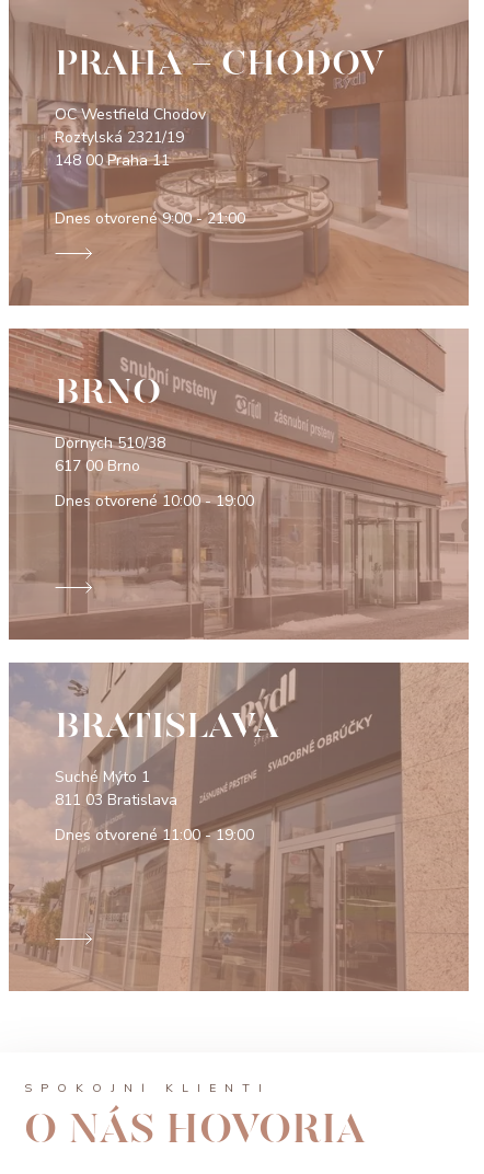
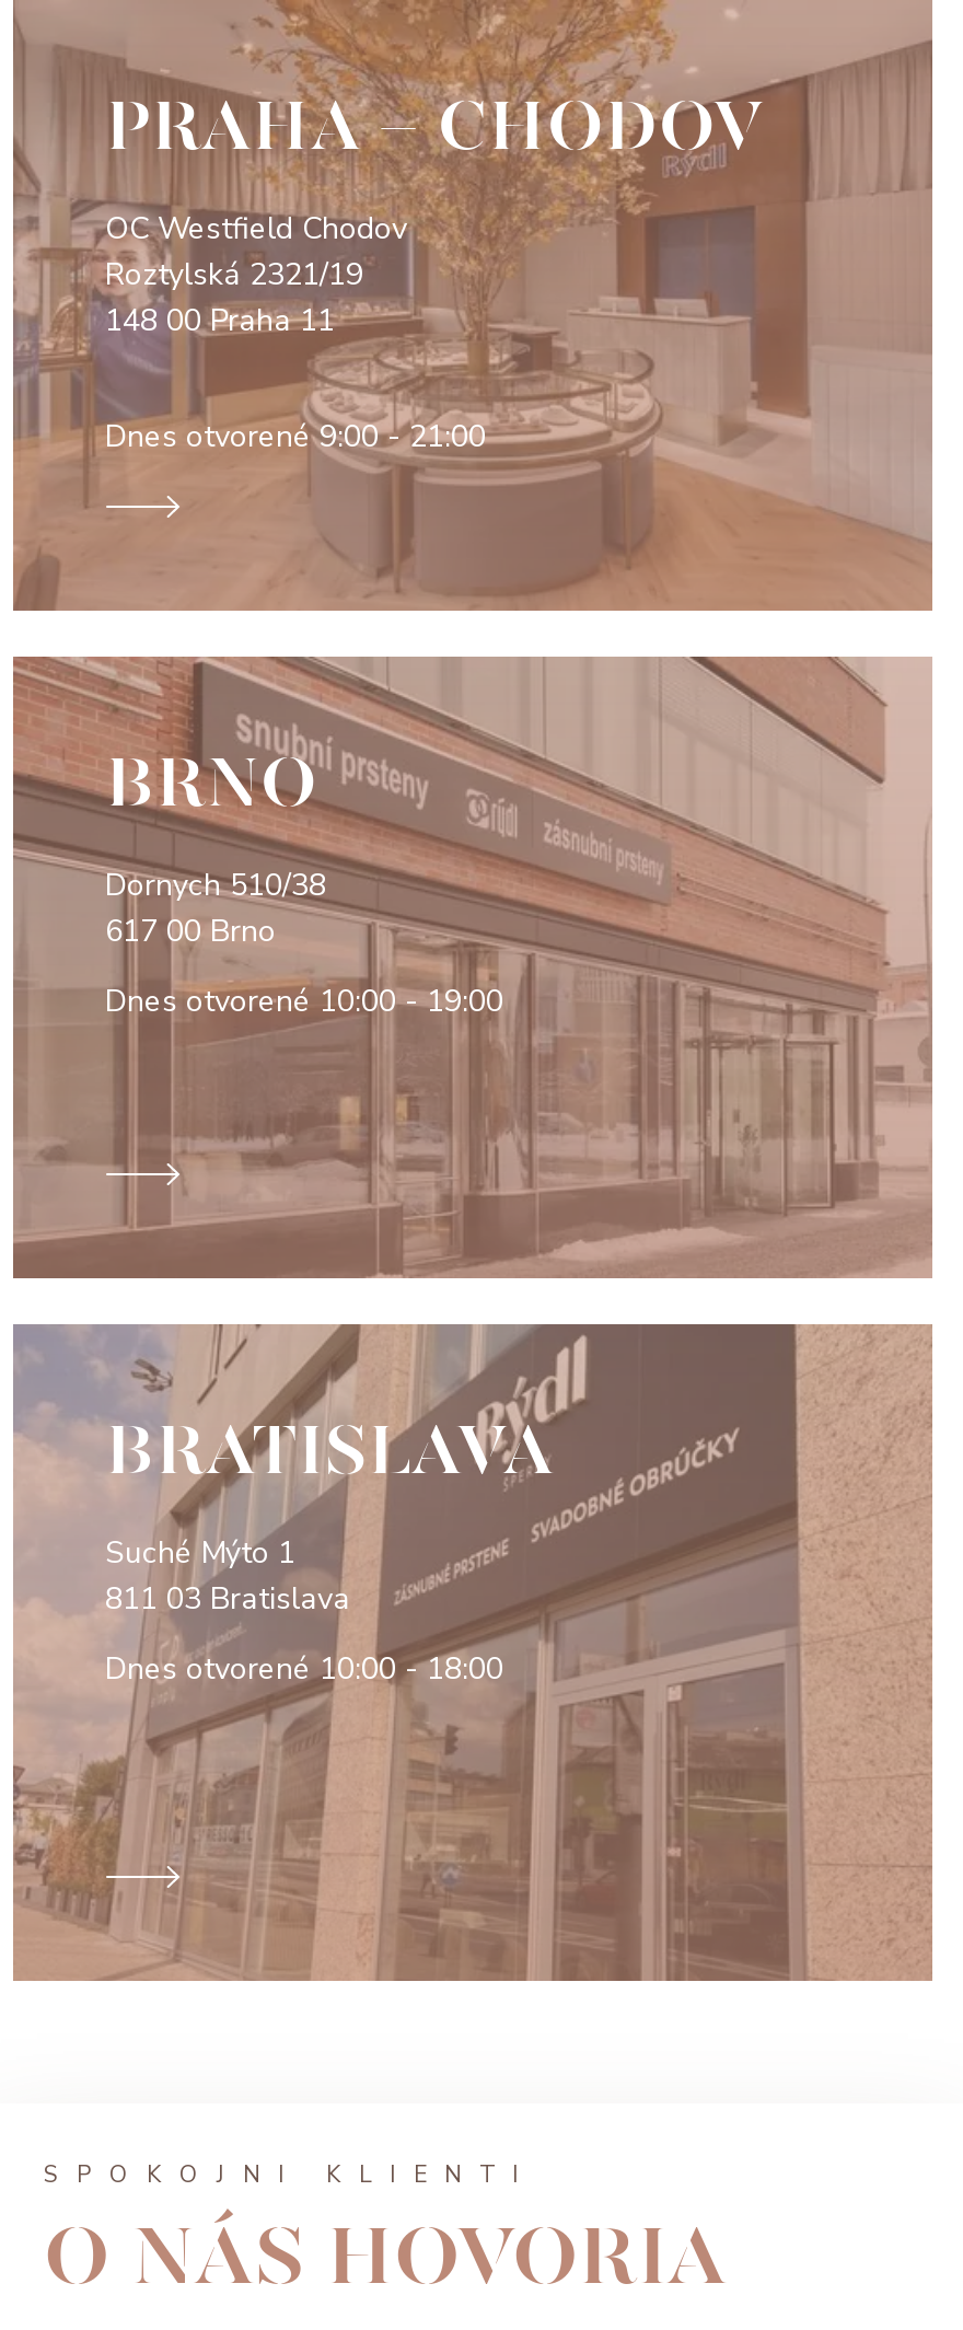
- Dnes otvorené 11:00 - 19:00
+ Dnes otvorené 10:00 - 18:00
